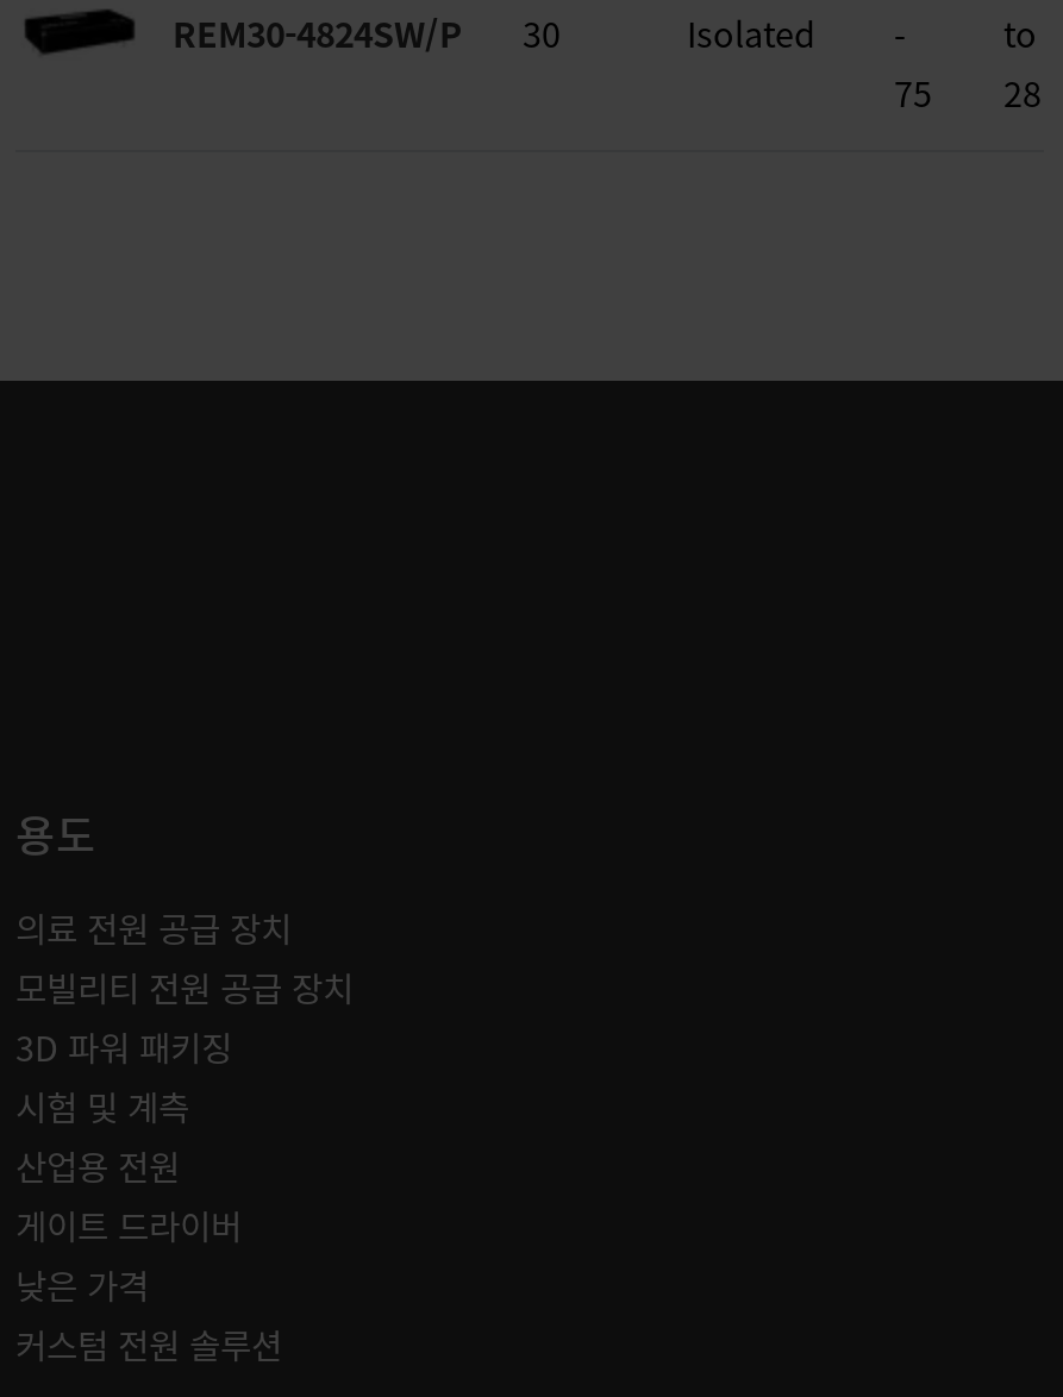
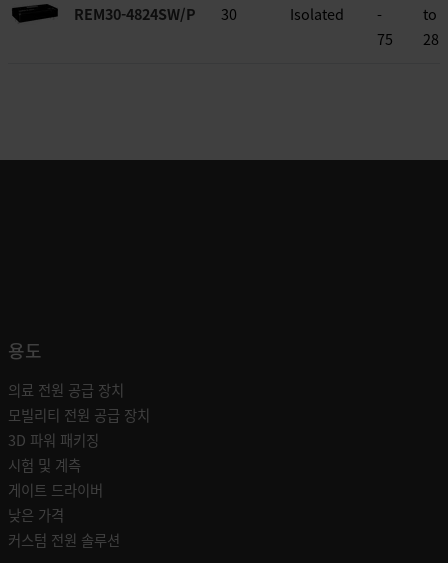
- 산업용 전원
